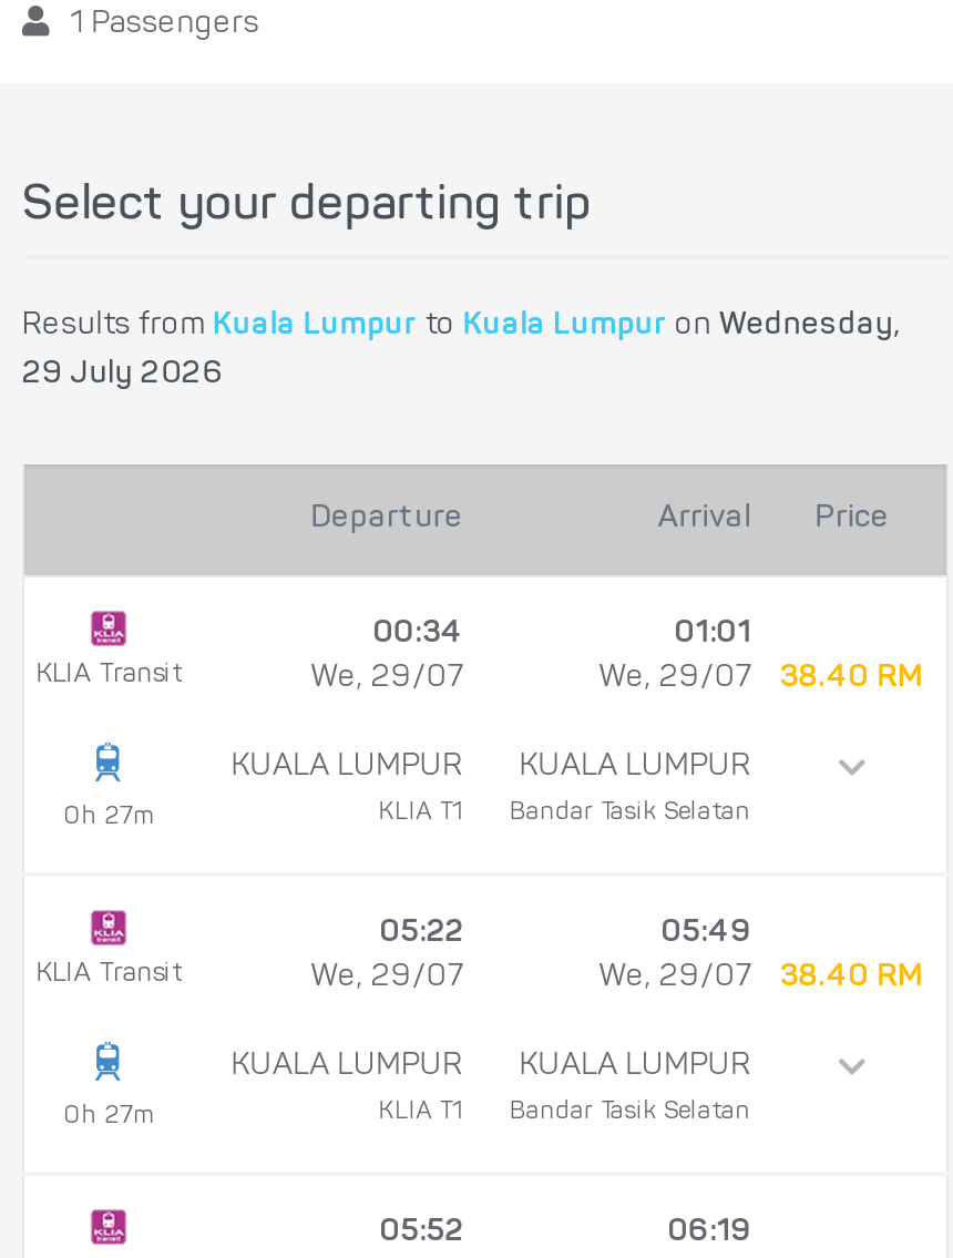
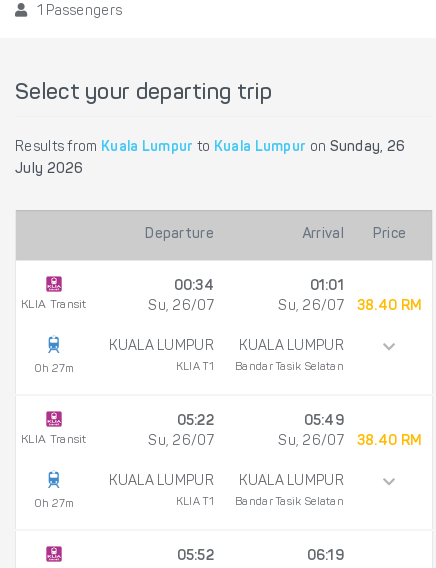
- Results from Kuala Lumpur to Kuala Lumpur on Wednesday,
+ Results from Kuala Lumpur to Kuala Lumpur on Sunday, 26

- 29 July 2026
+ July 2026

- We, 29/07
+ Su, 26/07

- We, 29/07 38.40 RM
+ Su, 26/07 38.40 RM

- We, 29/07
+ Su, 26/07

- We, 29/07 38.40 RM
+ Su, 26/07 38.40 RM
